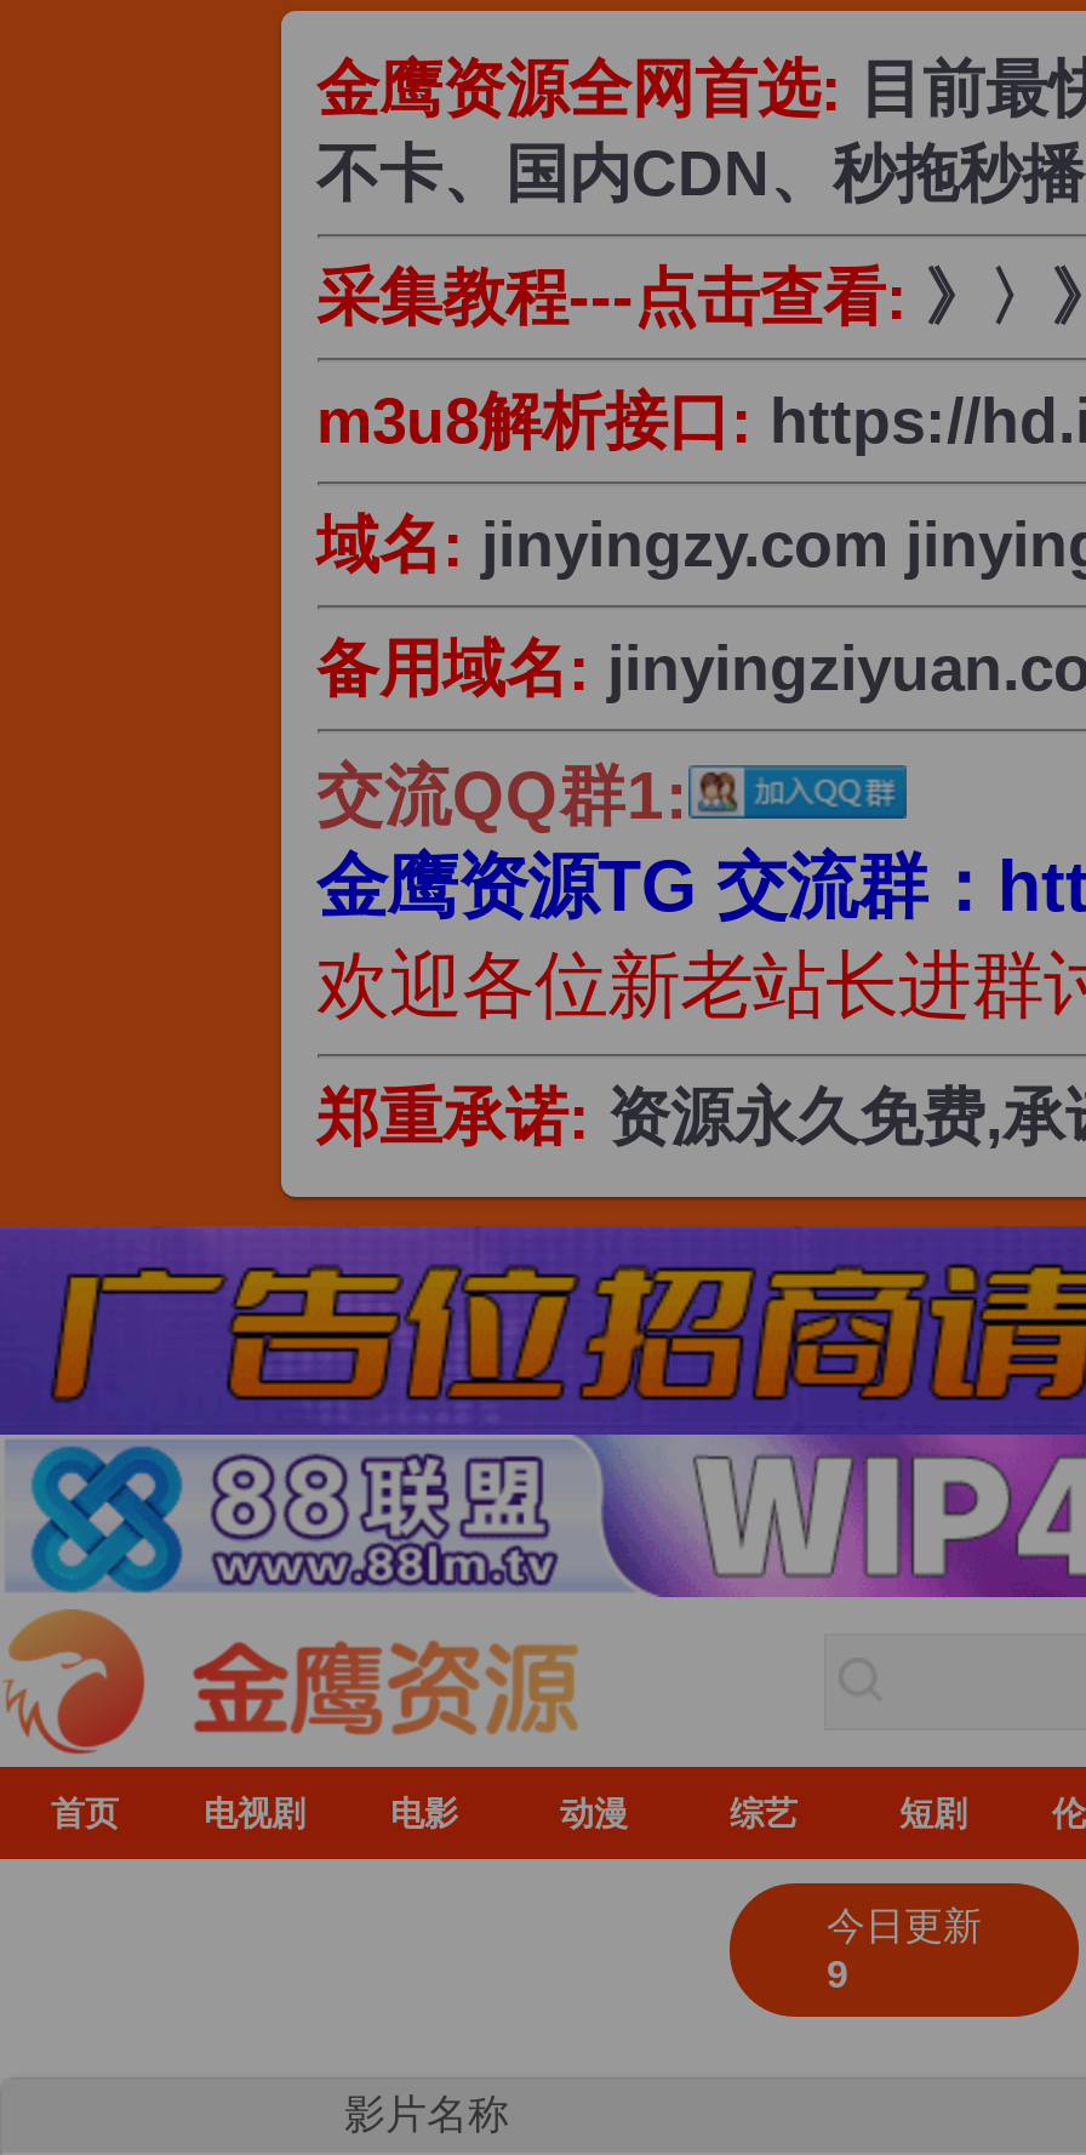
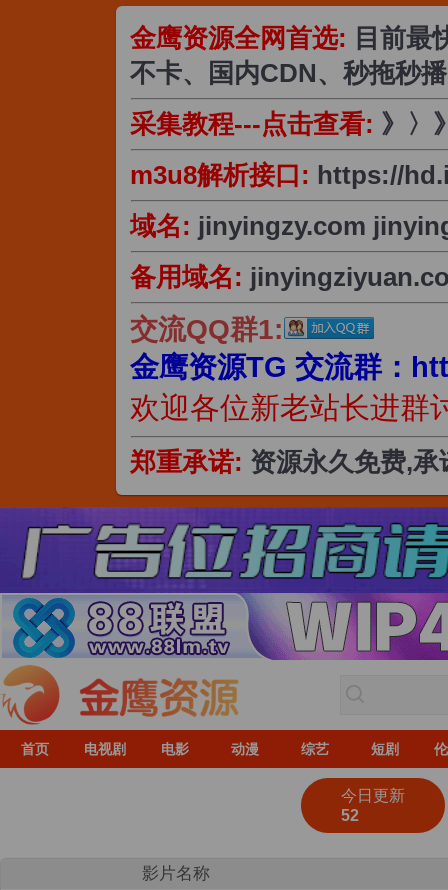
- [image]
+ [image]

- 9
+ 52
